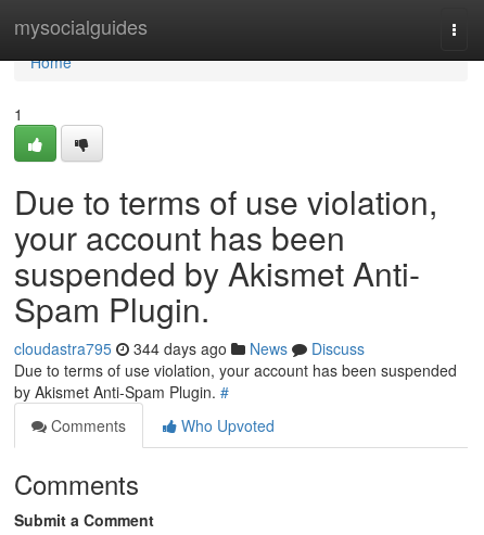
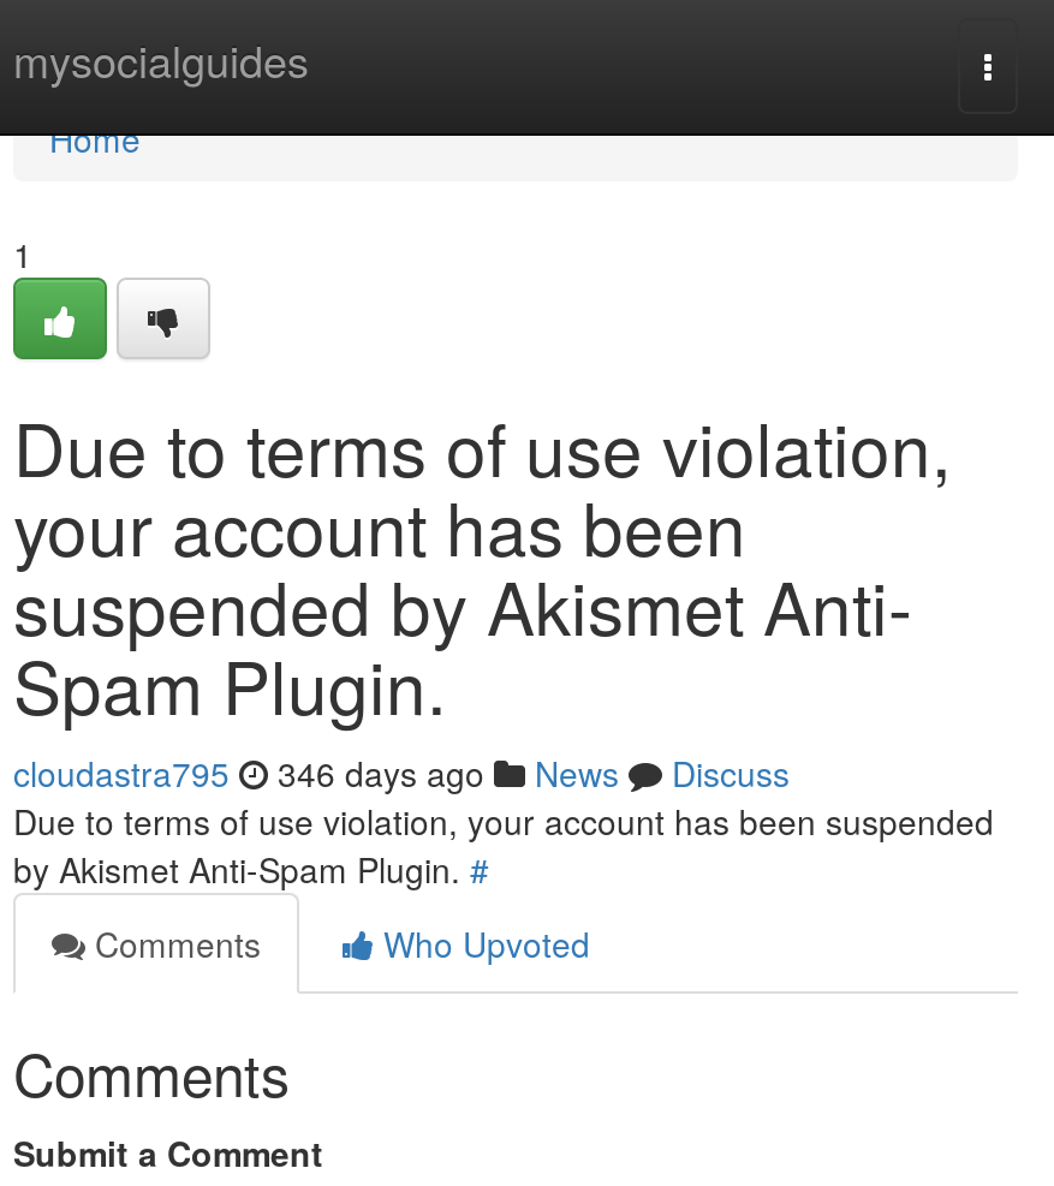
- cloudastra795 344 days ago News Discuss
+ cloudastra795 346 days ago News Discuss
